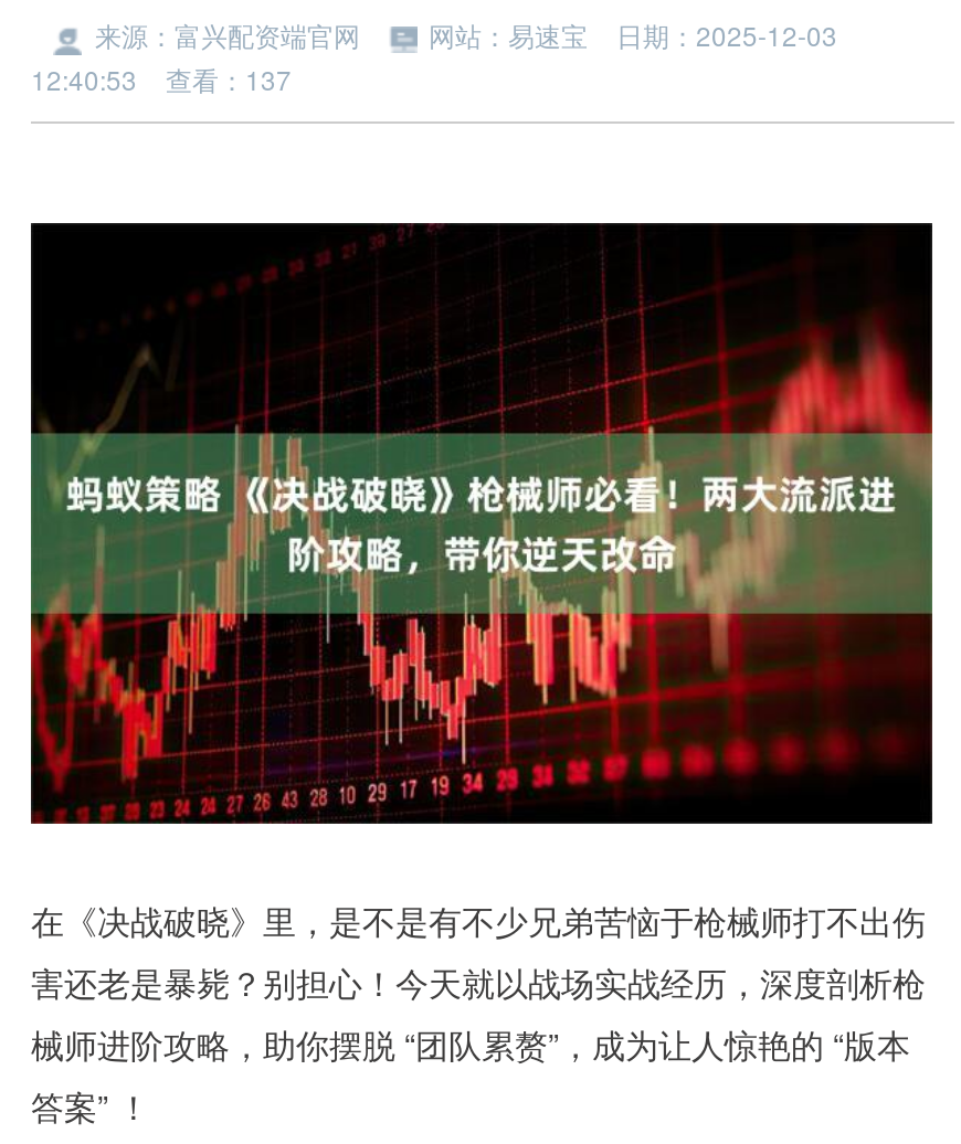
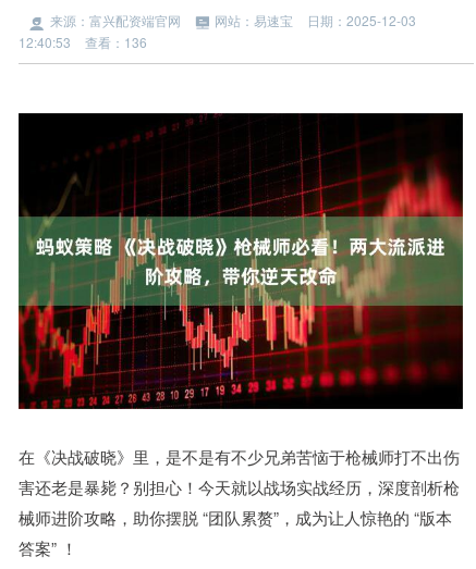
- 12:40:53 查看：137
+ 12:40:53 查看：136
